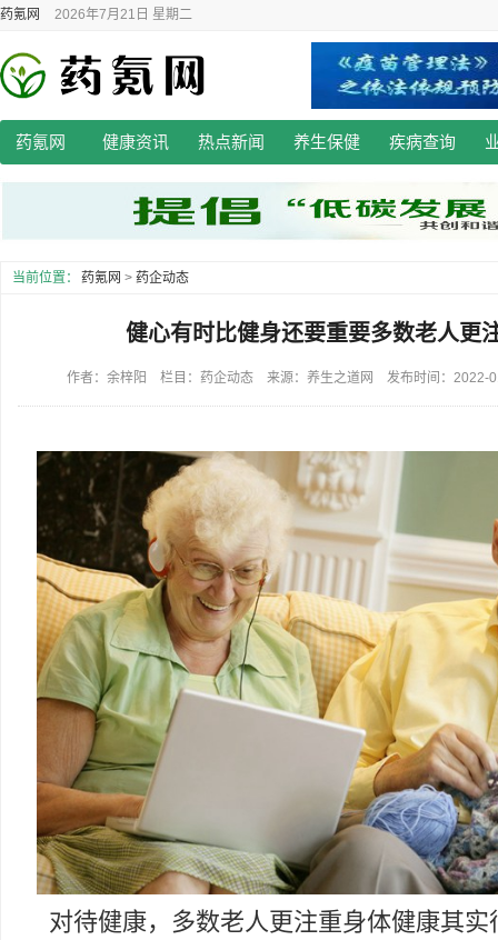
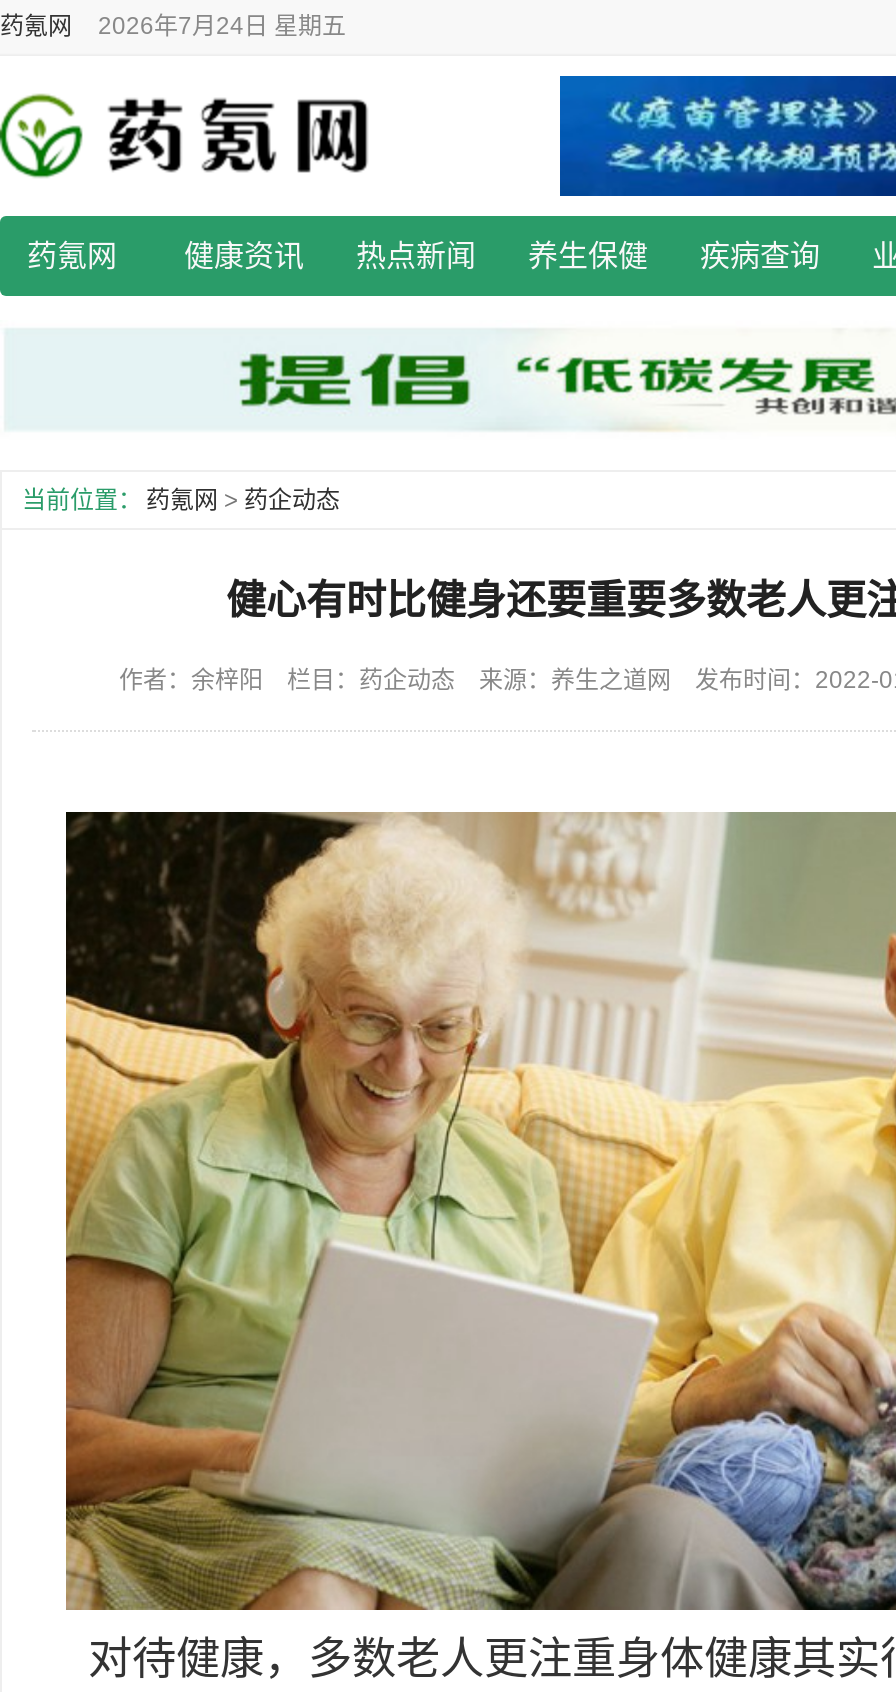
- 2026年7月21日 星期二
+ 2026年7月24日 星期五
